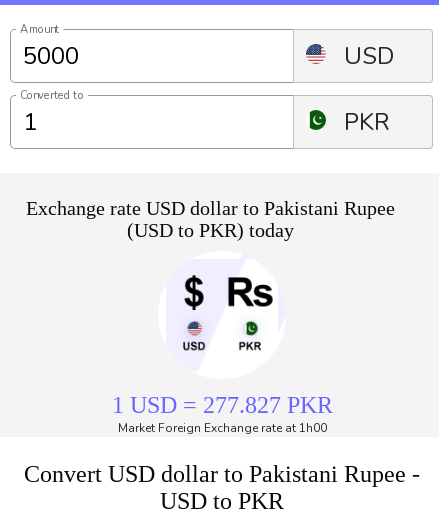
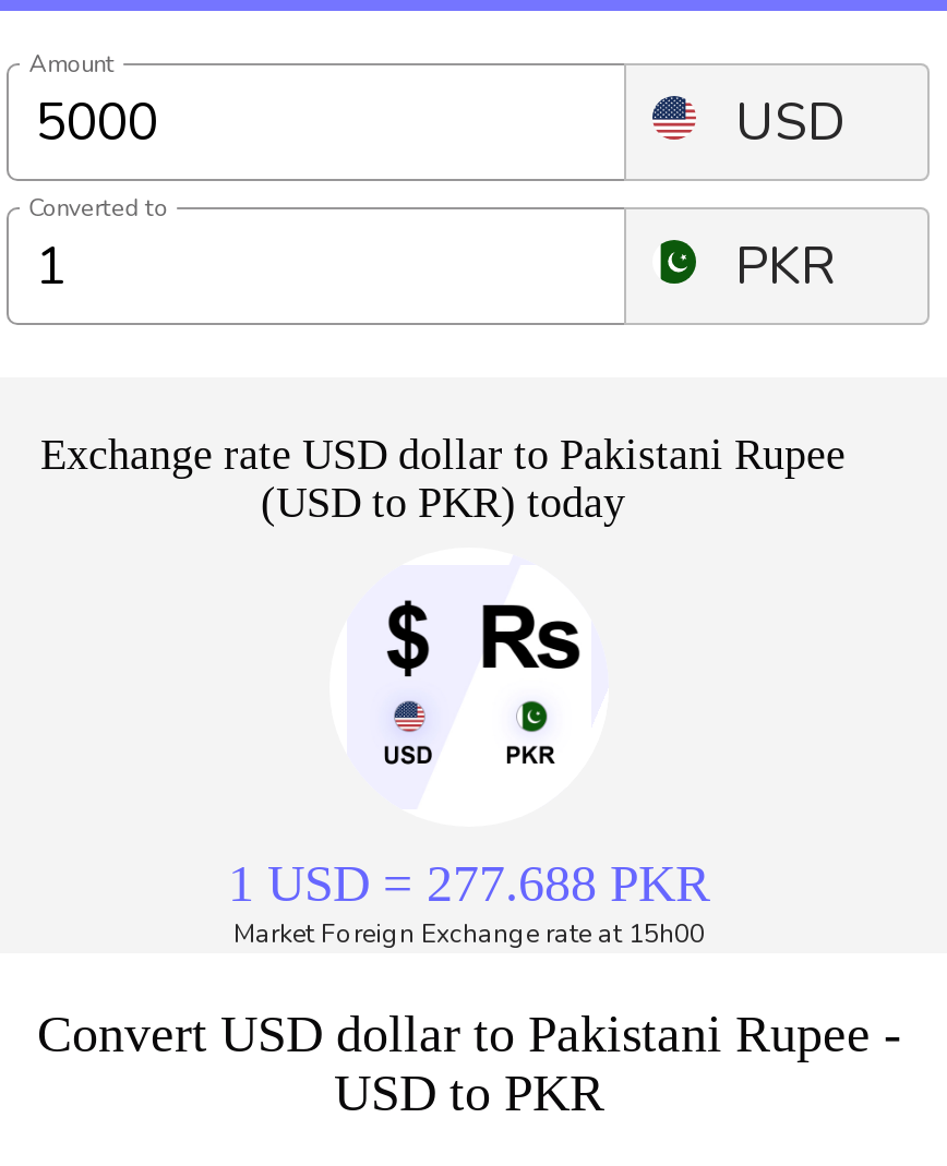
- 1 USD = 277.827 PKR
+ 1 USD = 277.688 PKR

- Market Foreign Exchange rate at 1h00
+ Market Foreign Exchange rate at 15h00
